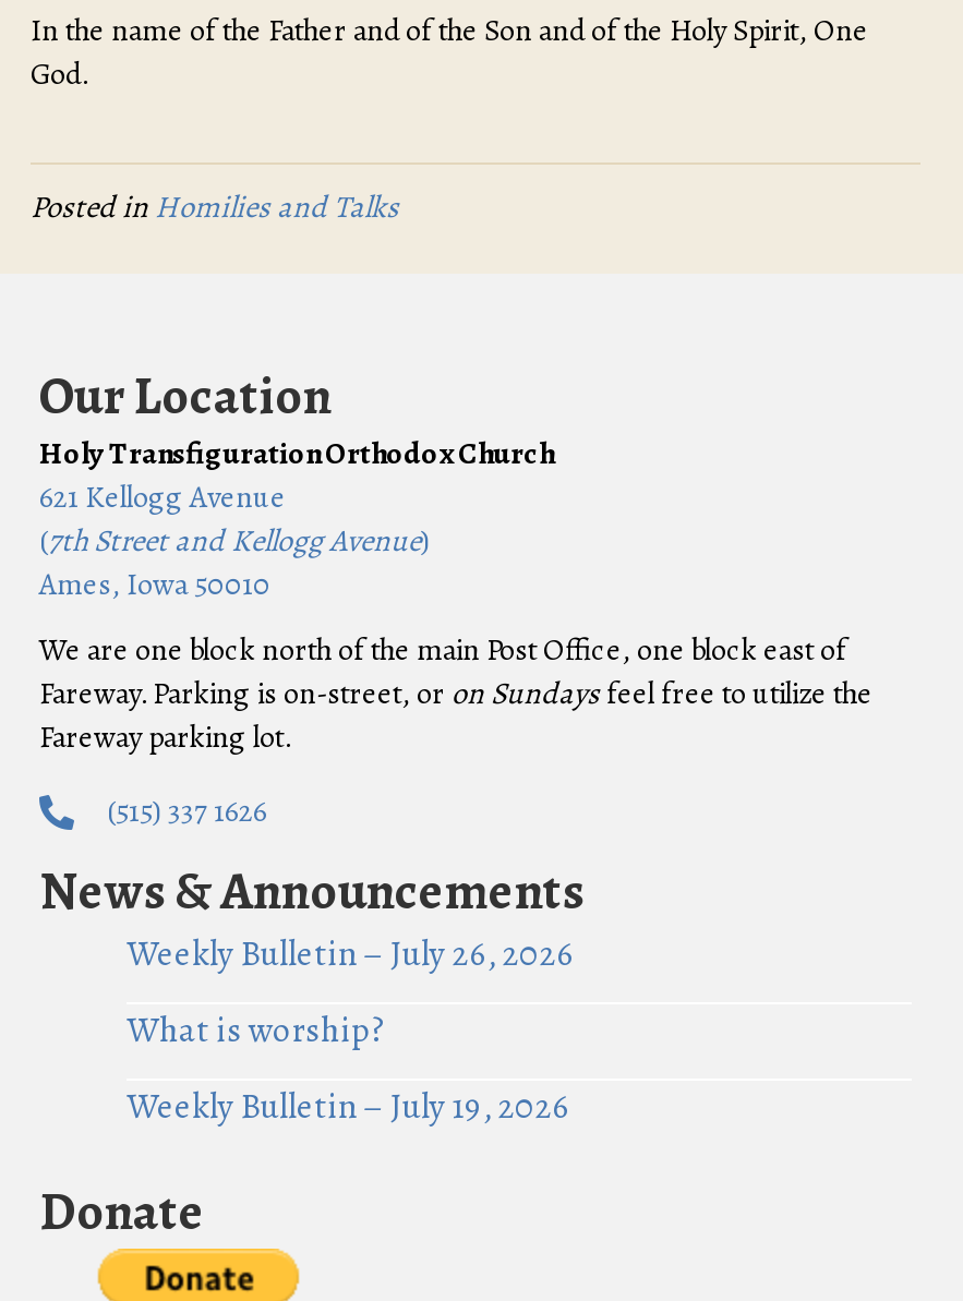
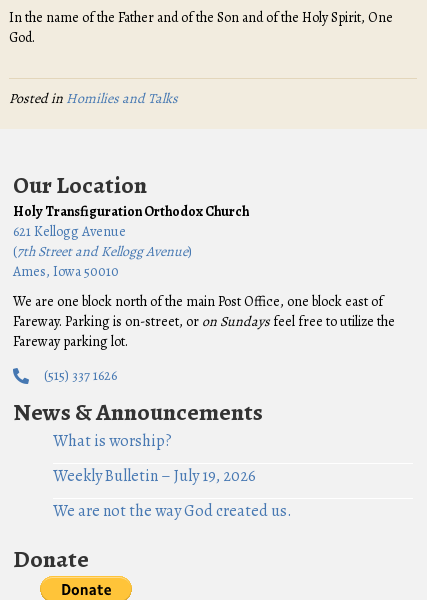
- Weekly Bulletin – July 26, 2026

moved up: What is worship? | Weekly Bulletin – July 19, 2026

+ We are not the way God created us.
